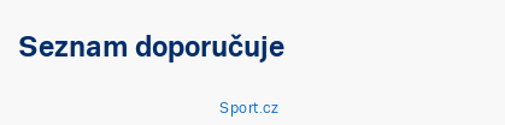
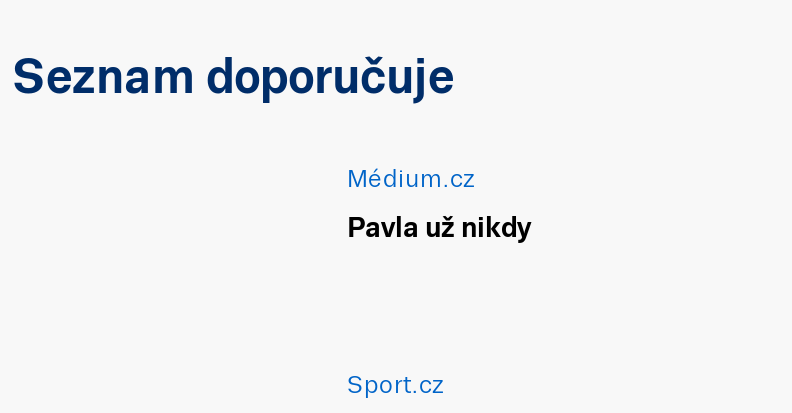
+ Médium.cz
+ Pavla už nikdy
